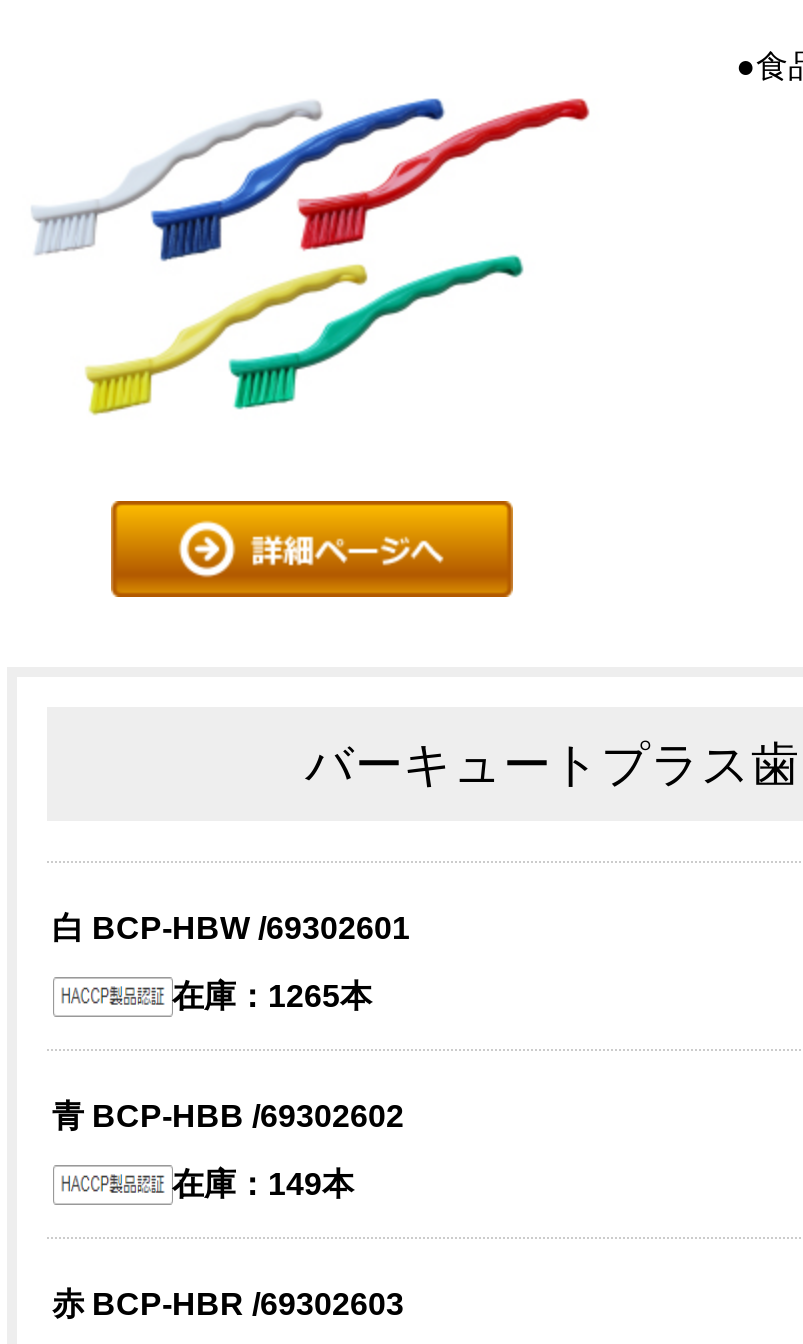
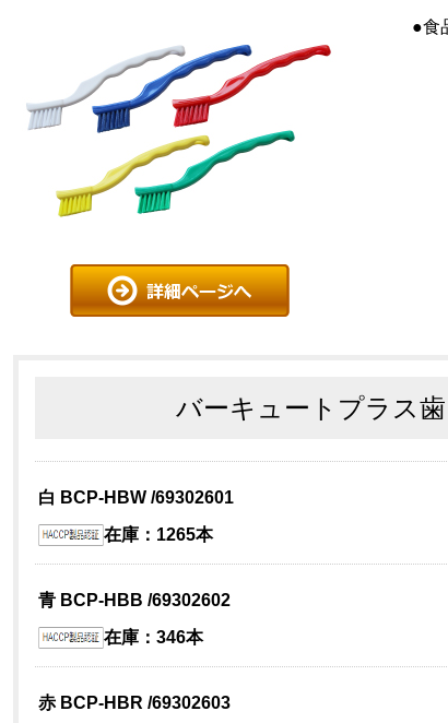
- 在庫：149本
+ 在庫：346本
